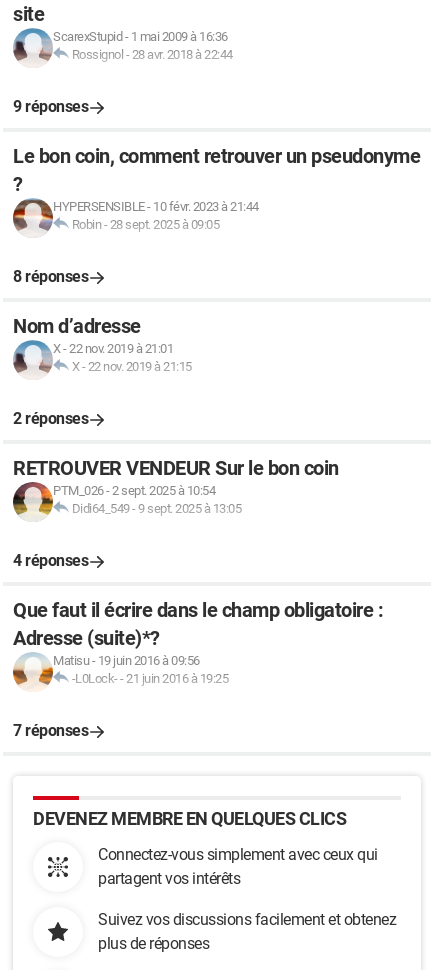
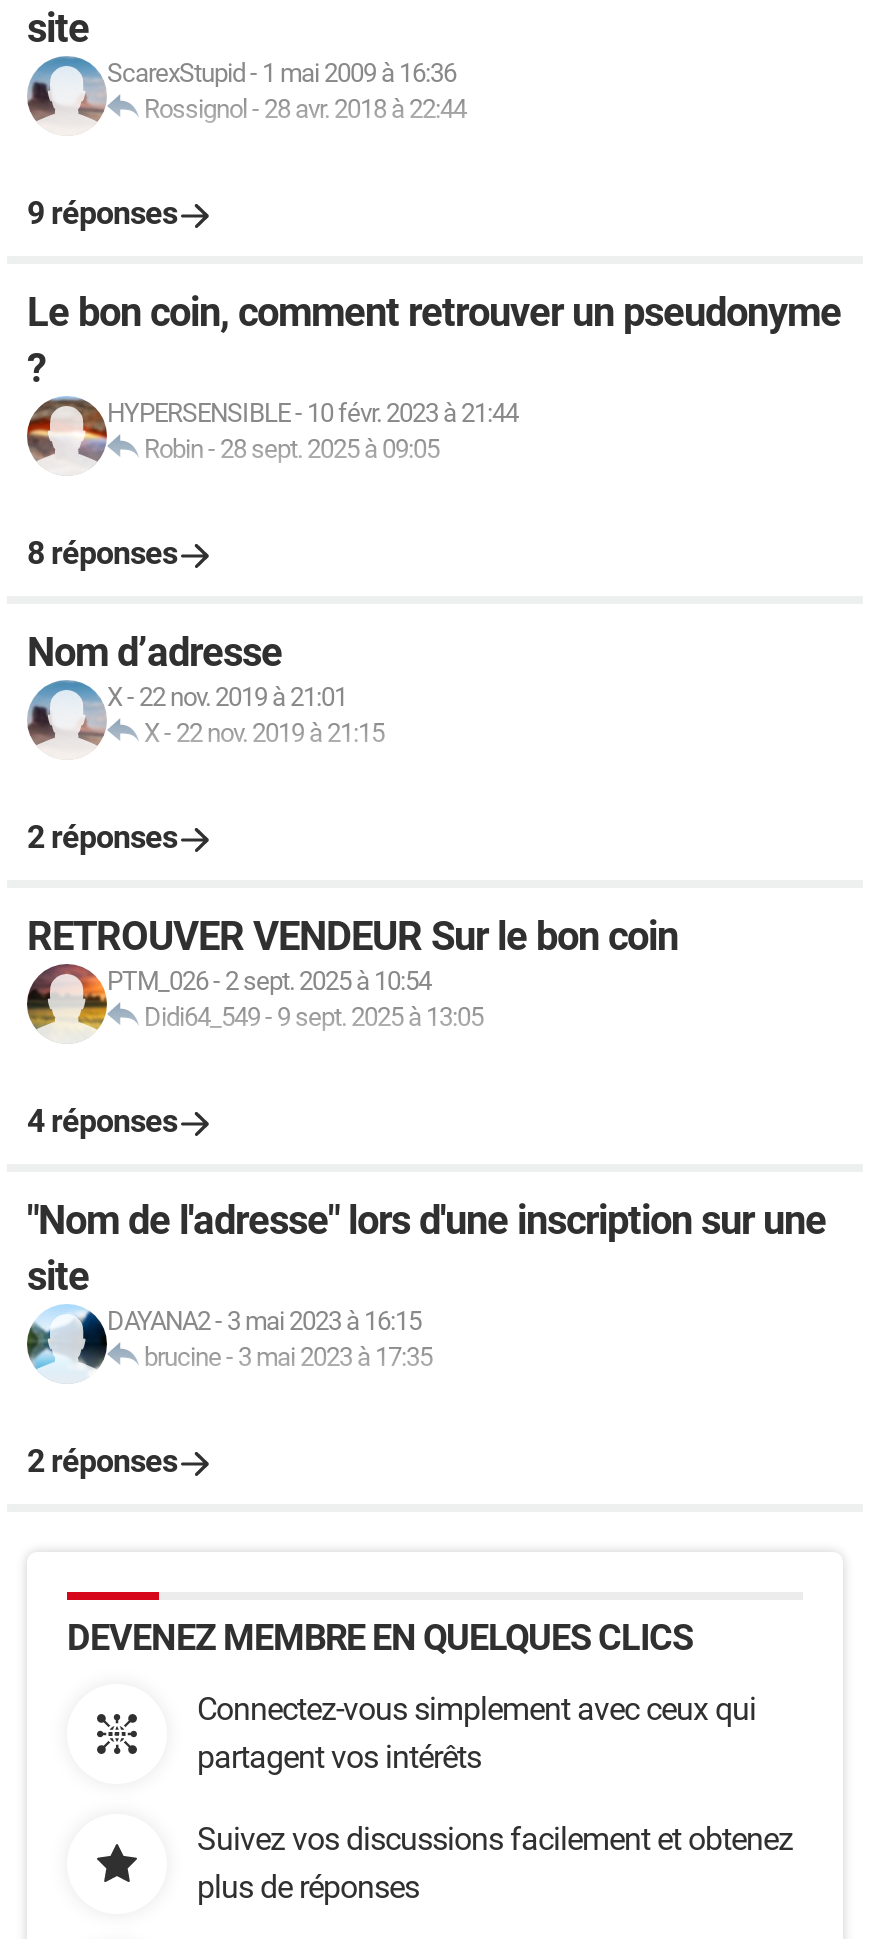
- [image]
- Que faut il écrire dans le champ obligatoire :
- Adresse (suite)*?
- Matisu- 19 juin 2016 à 09:56
- -L0Lock-- 21 juin 2016 à 19:25
+ [image]
+ "Nom de l'adresse" lors d'une inscription sur une
+ site
+ DAYANA2- 3 mai 2023 à 16:15
+ brucine- 3 mai 2023 à 17:35

- 7 réponses
+ 2 réponses
